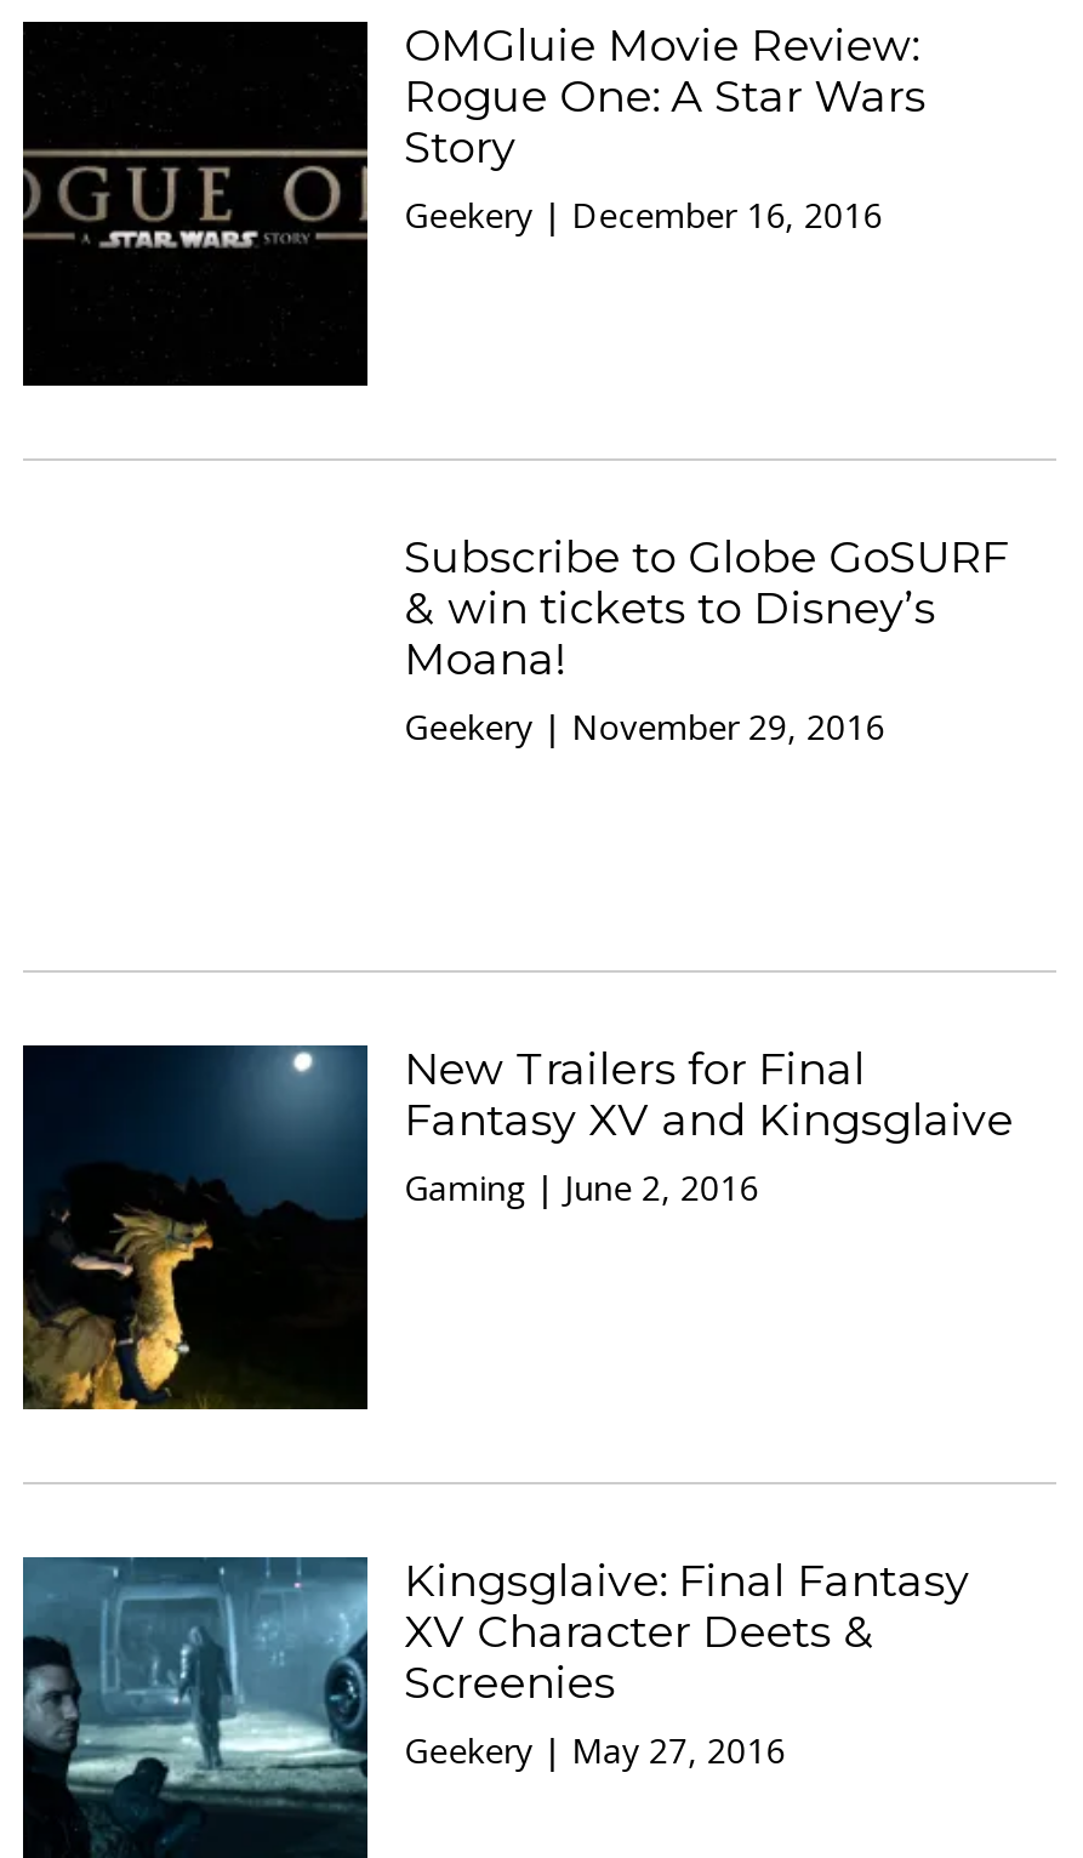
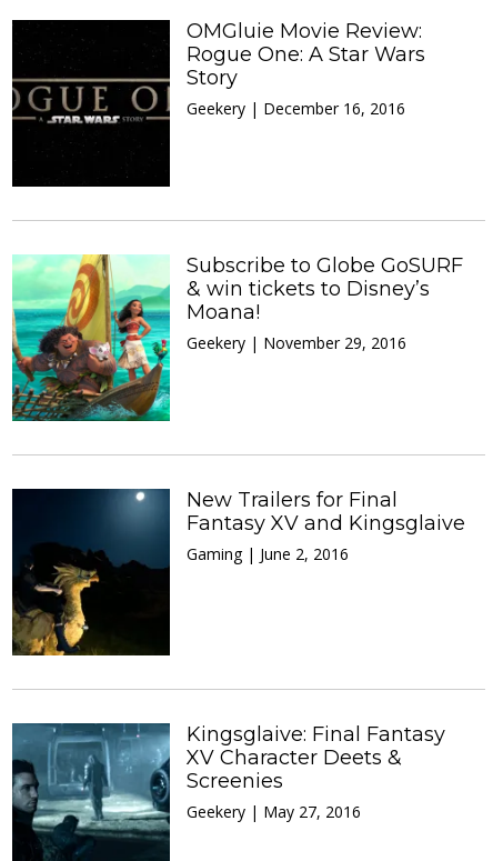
+ [image]
